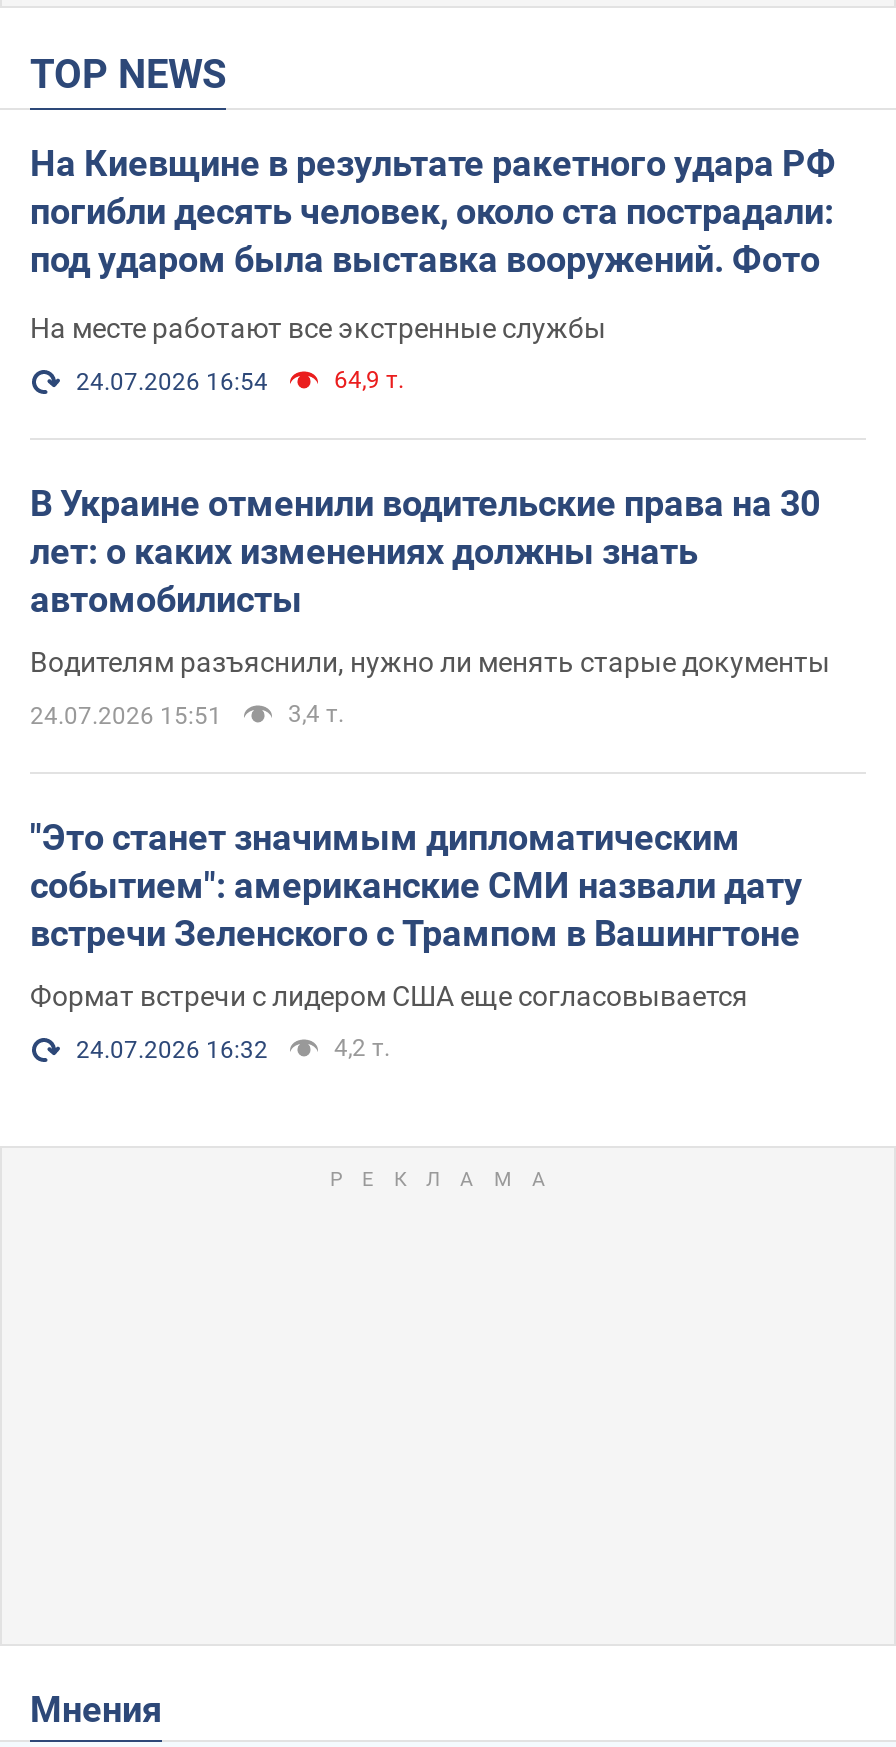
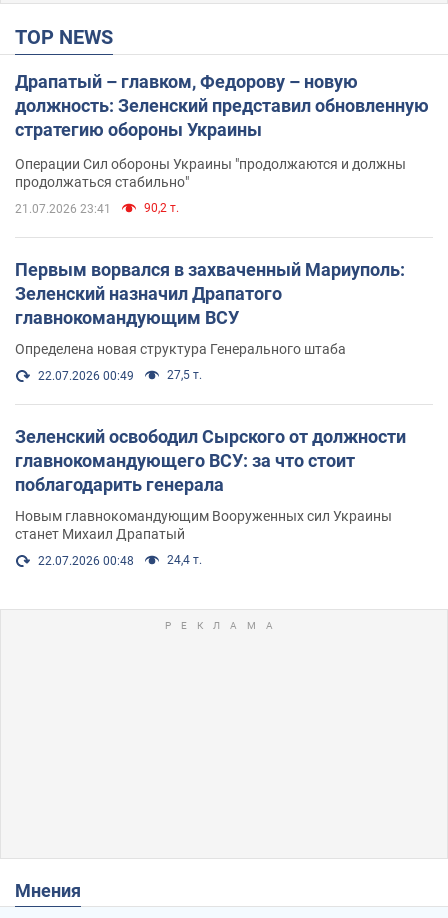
- На Киевщине в результате ракетного удара РФ
- погибли десять человек, около ста пострадали:
- под ударом была выставка вооружений. Фото
+ Драпатый – главком, Федорову – новую
+ должность: Зеленский представил обновленную
+ стратегию обороны Украины

- На месте работают все экстренные службы
+ Операции Сил обороны Украины "продолжаются и должны
+ продолжаться стабильно"

- 24.07.2026 16:54
- 64,9 т.
+ 21.07.2026 23:41
+ 90,2 т.

- В Украине отменили водительские права на 30
- лет: о каких изменениях должны знать
- автомобилисты
+ Первым ворвался в захваченный Мариуполь:
+ Зеленский назначил Драпатого
+ главнокомандующим ВСУ

- Водителям разъяснили, нужно ли менять старые документы
+ Определена новая структура Генерального штаба

- 24.07.2026 15:51
- 3,4 т.
+ 22.07.2026 00:49
+ 27,5 т.

- "Это станет значимым дипломатическим
- событием": американские СМИ назвали дату
- встречи Зеленского с Трампом в Вашингтоне
+ Зеленский освободил Сырского от должности
+ главнокомандующего ВСУ: за что стоит
+ поблагодарить генерала

- Формат встречи с лидером США еще согласовывается
+ Новым главнокомандующим Вооруженных сил Украины
+ станет Михаил Драпатый

- 24.07.2026 16:32
- 4,2 т.
+ 22.07.2026 00:48
+ 24,4 т.
